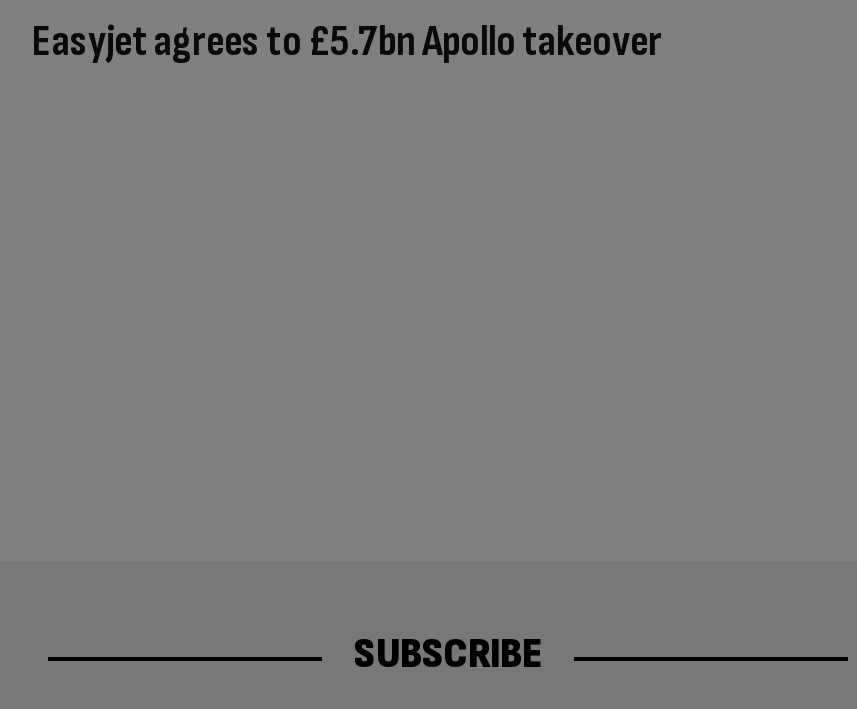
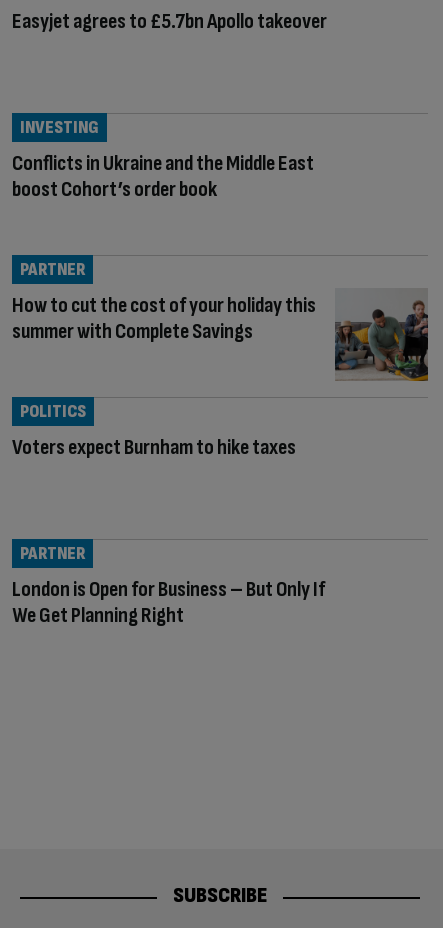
+ Conflicts in Ukraine and the Middle East
+ boost Cohort’s order book

+ [image]
+ How to cut the cost of your holiday this
+ summer with Complete Savings

+ Voters expect Burnham to hike taxes

+ London is Open for Business – But Only If
+ We Get Planning Right

+ INVESTING

+ PARTNER

+ POLITICS

+ PARTNER
